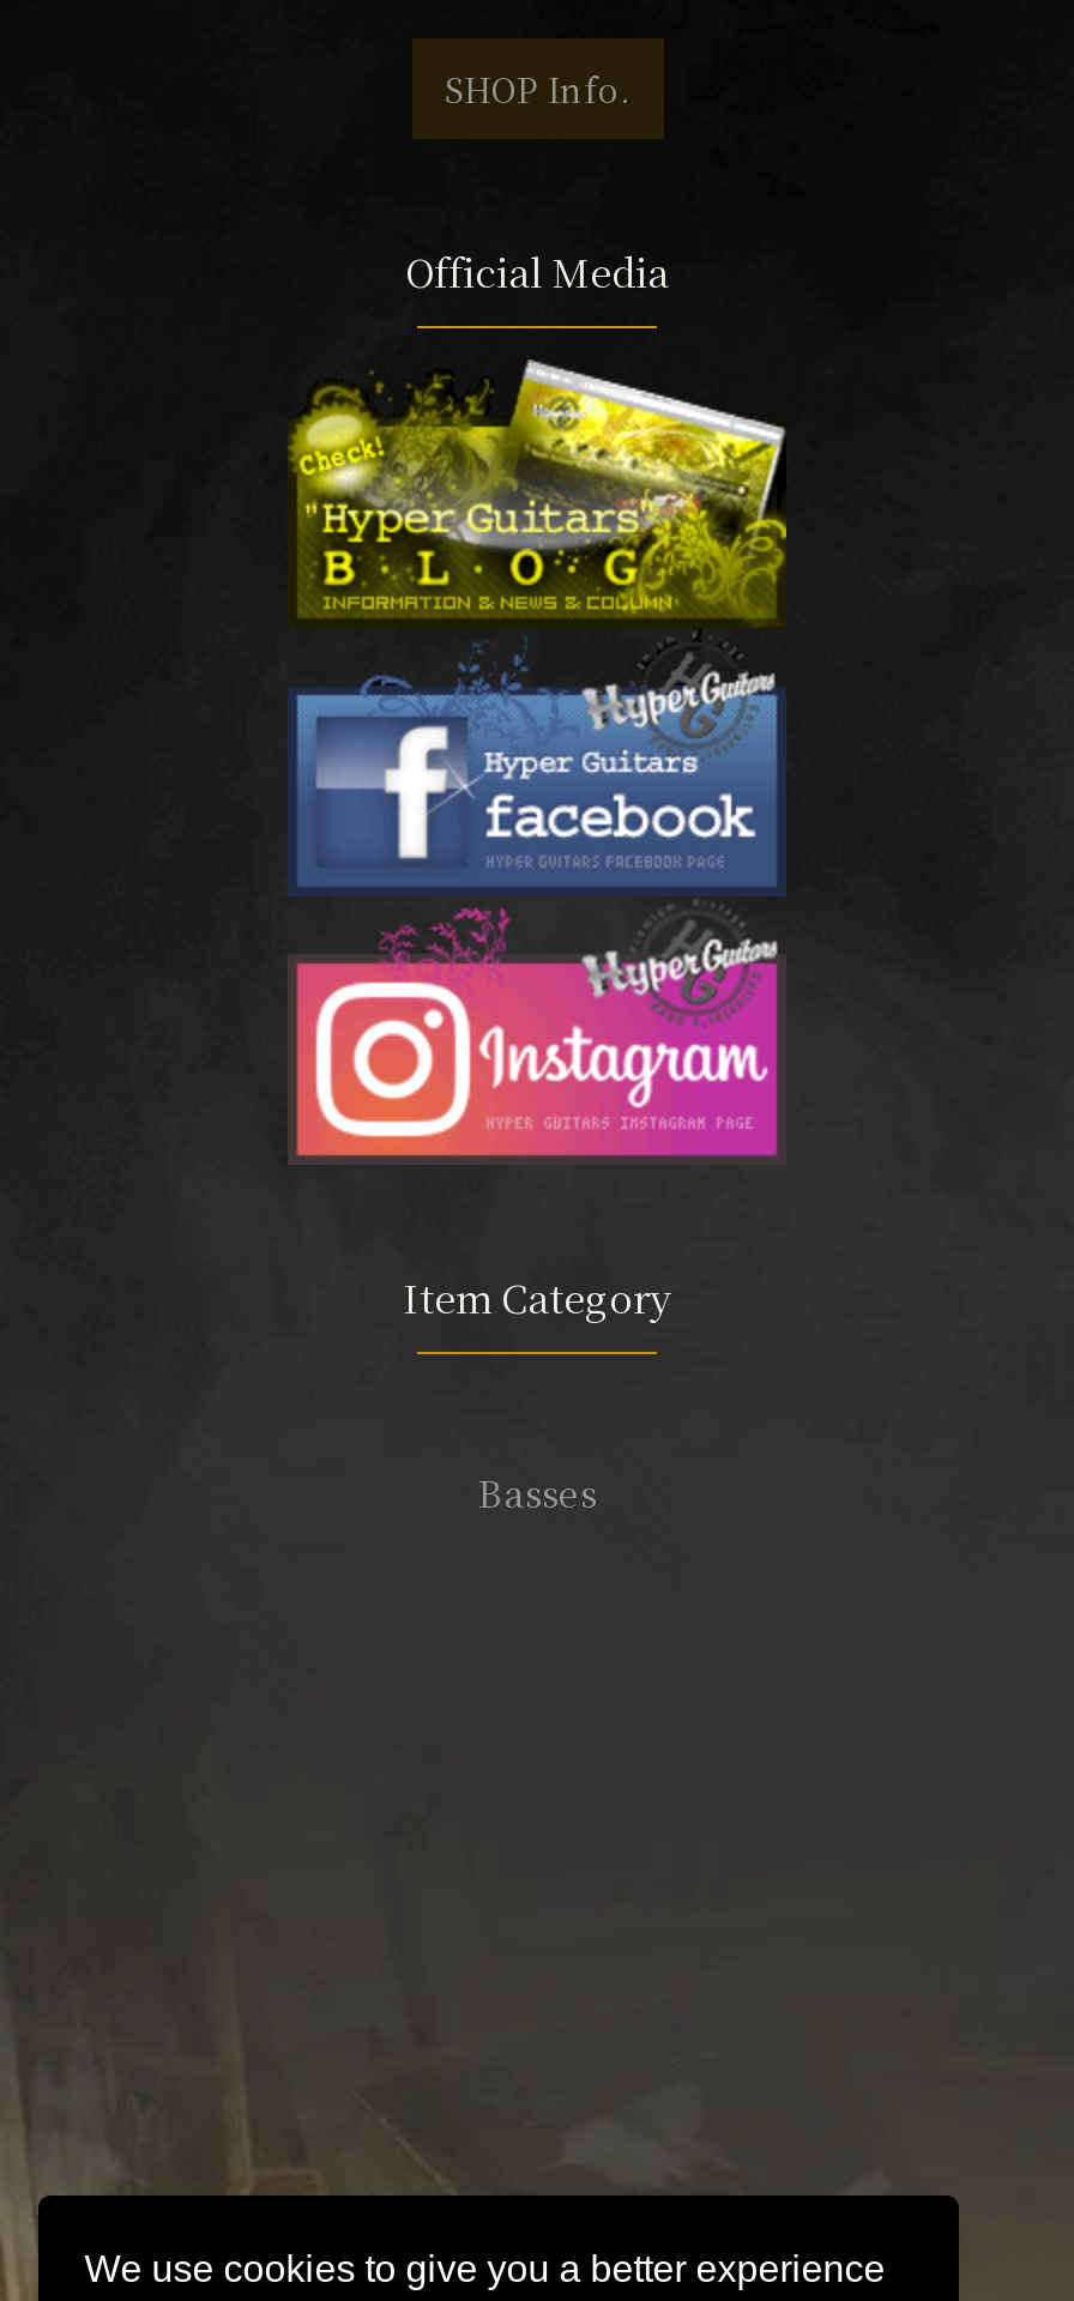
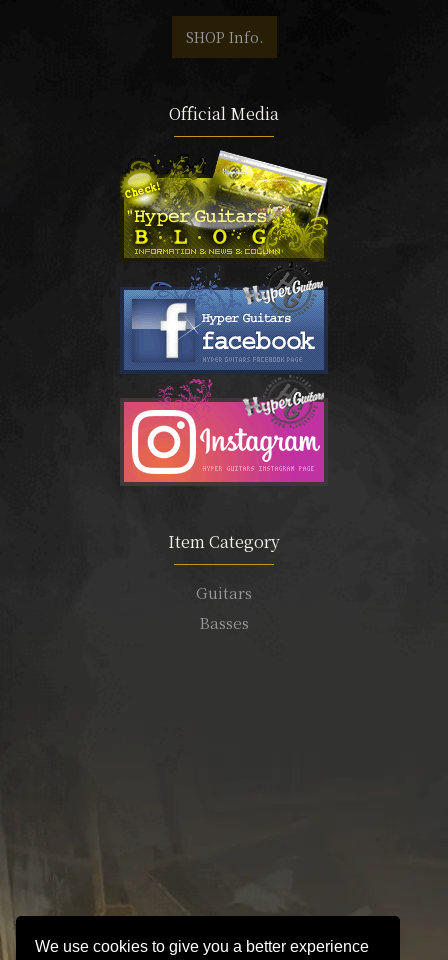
+ Guitars
